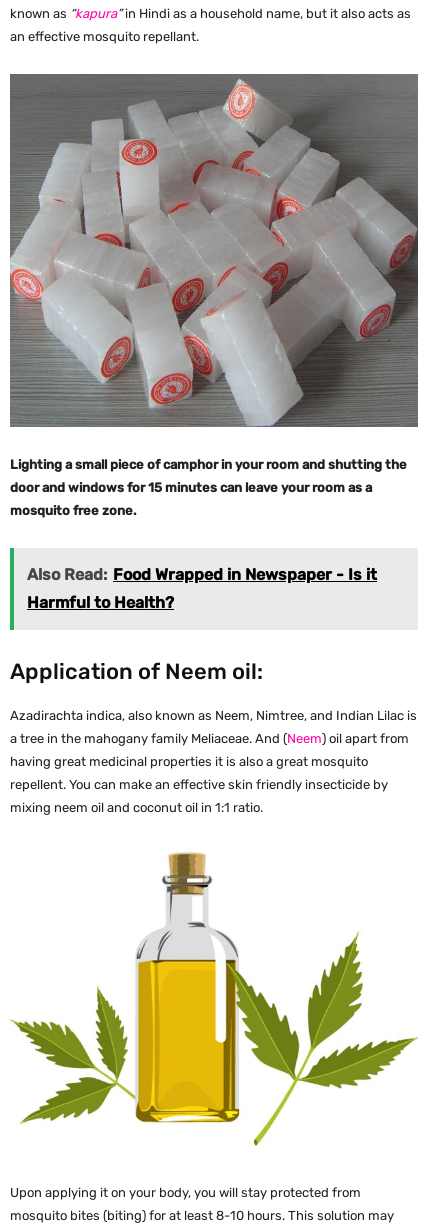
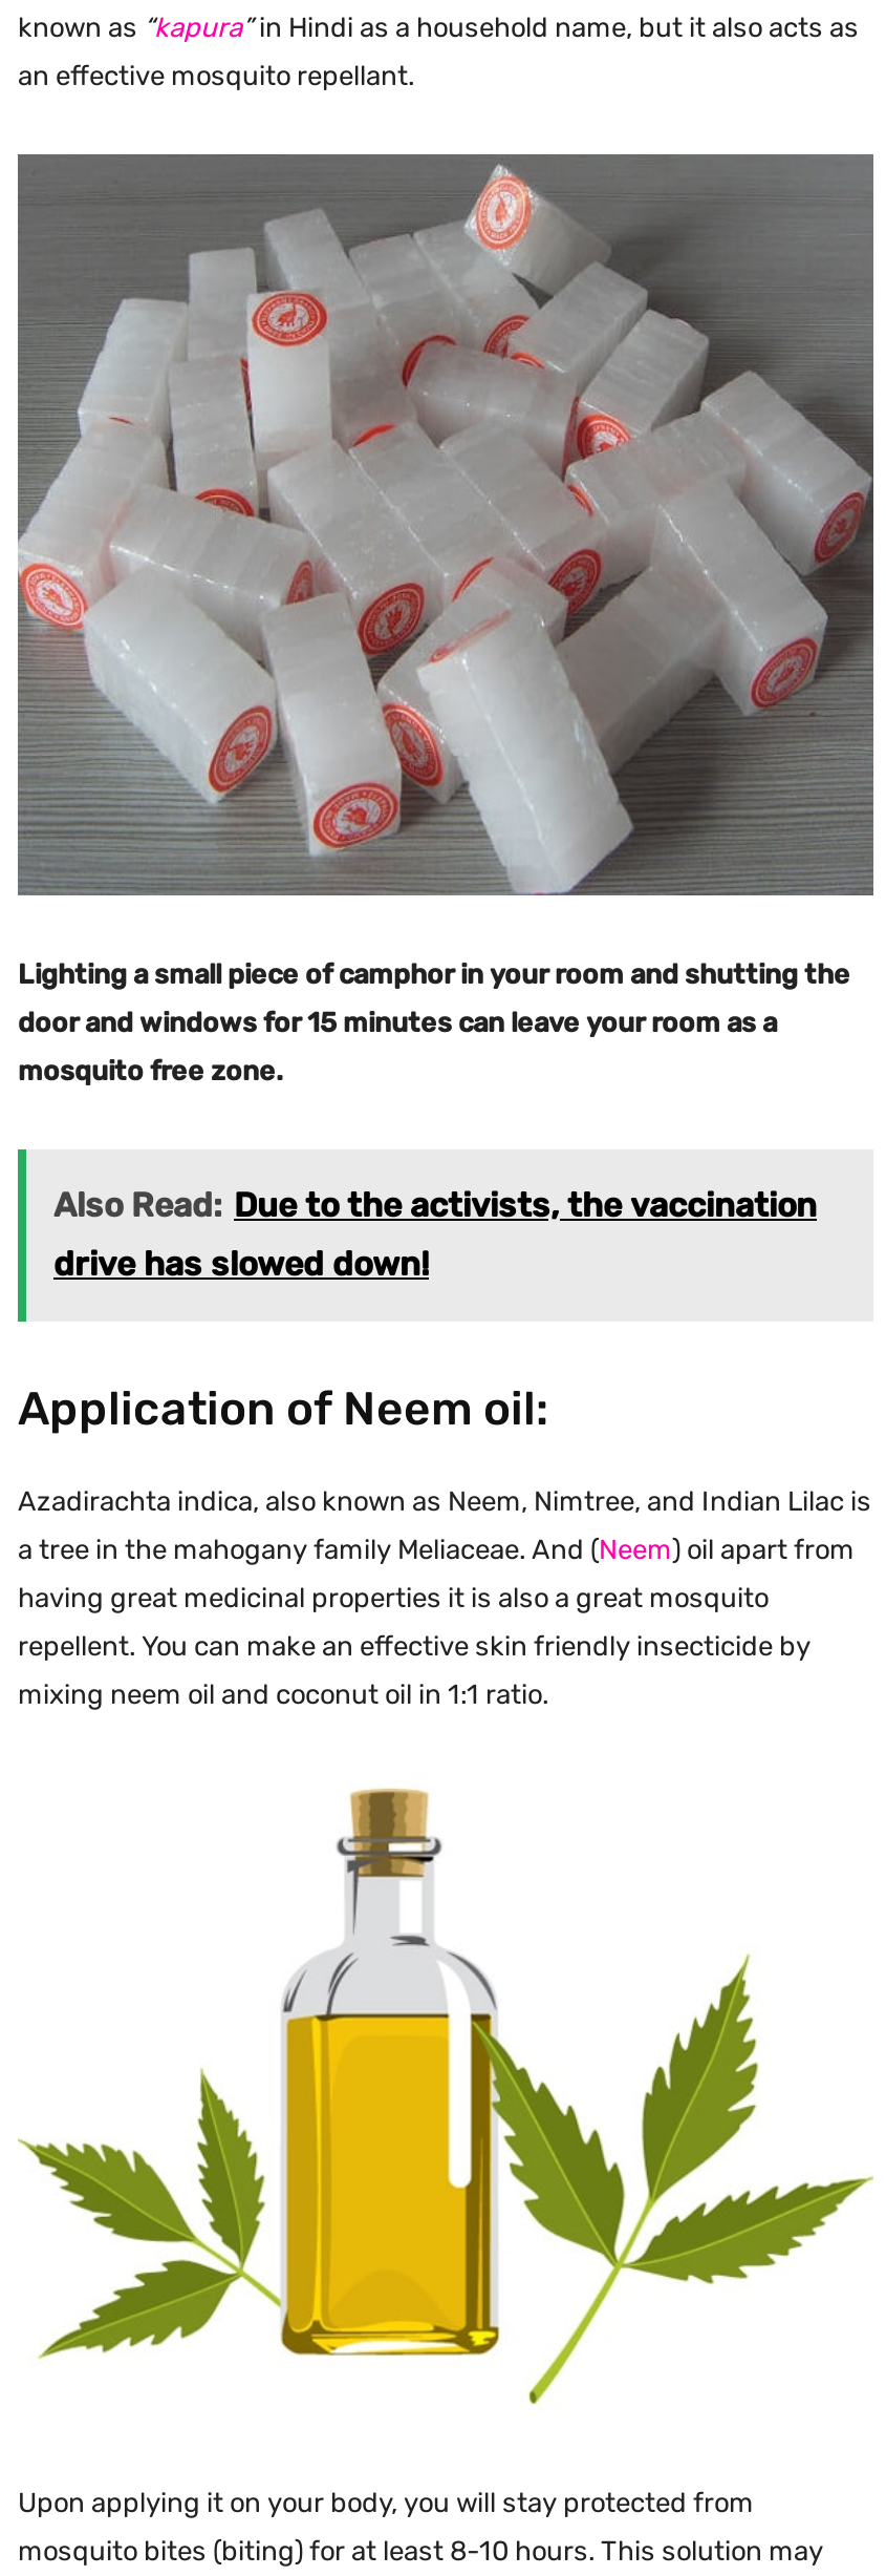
- Also Read: Food Wrapped in Newspaper - Is it
+ Also Read: Due to the activists, the vaccination

- Harmful to Health?
+ drive has slowed down!
